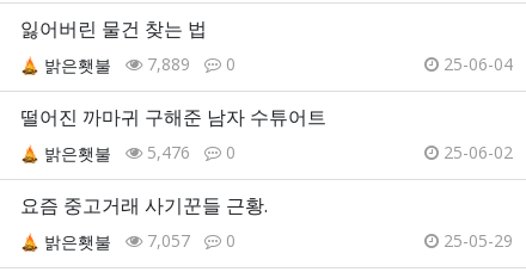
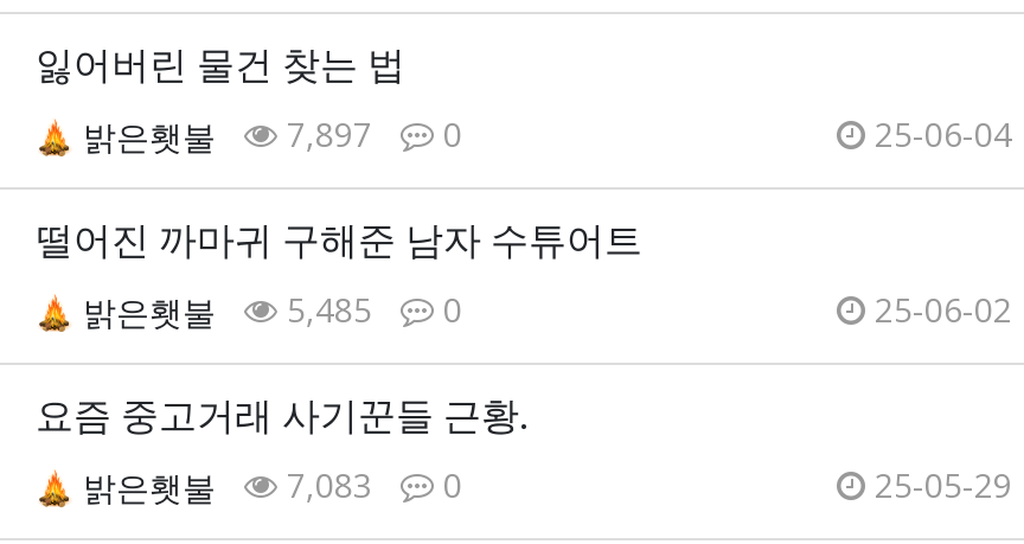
- 7,889
+ 7,897

- 5,476
+ 5,485

- 7,057
+ 7,083
